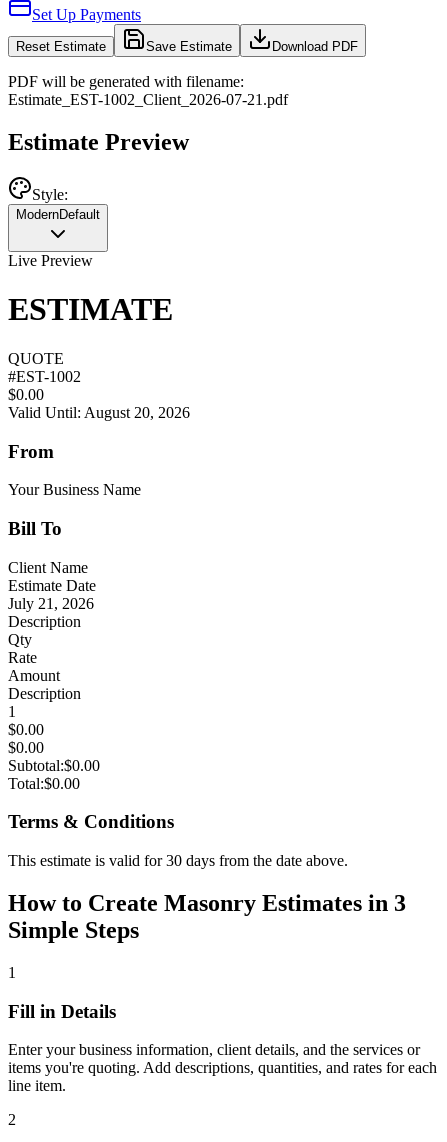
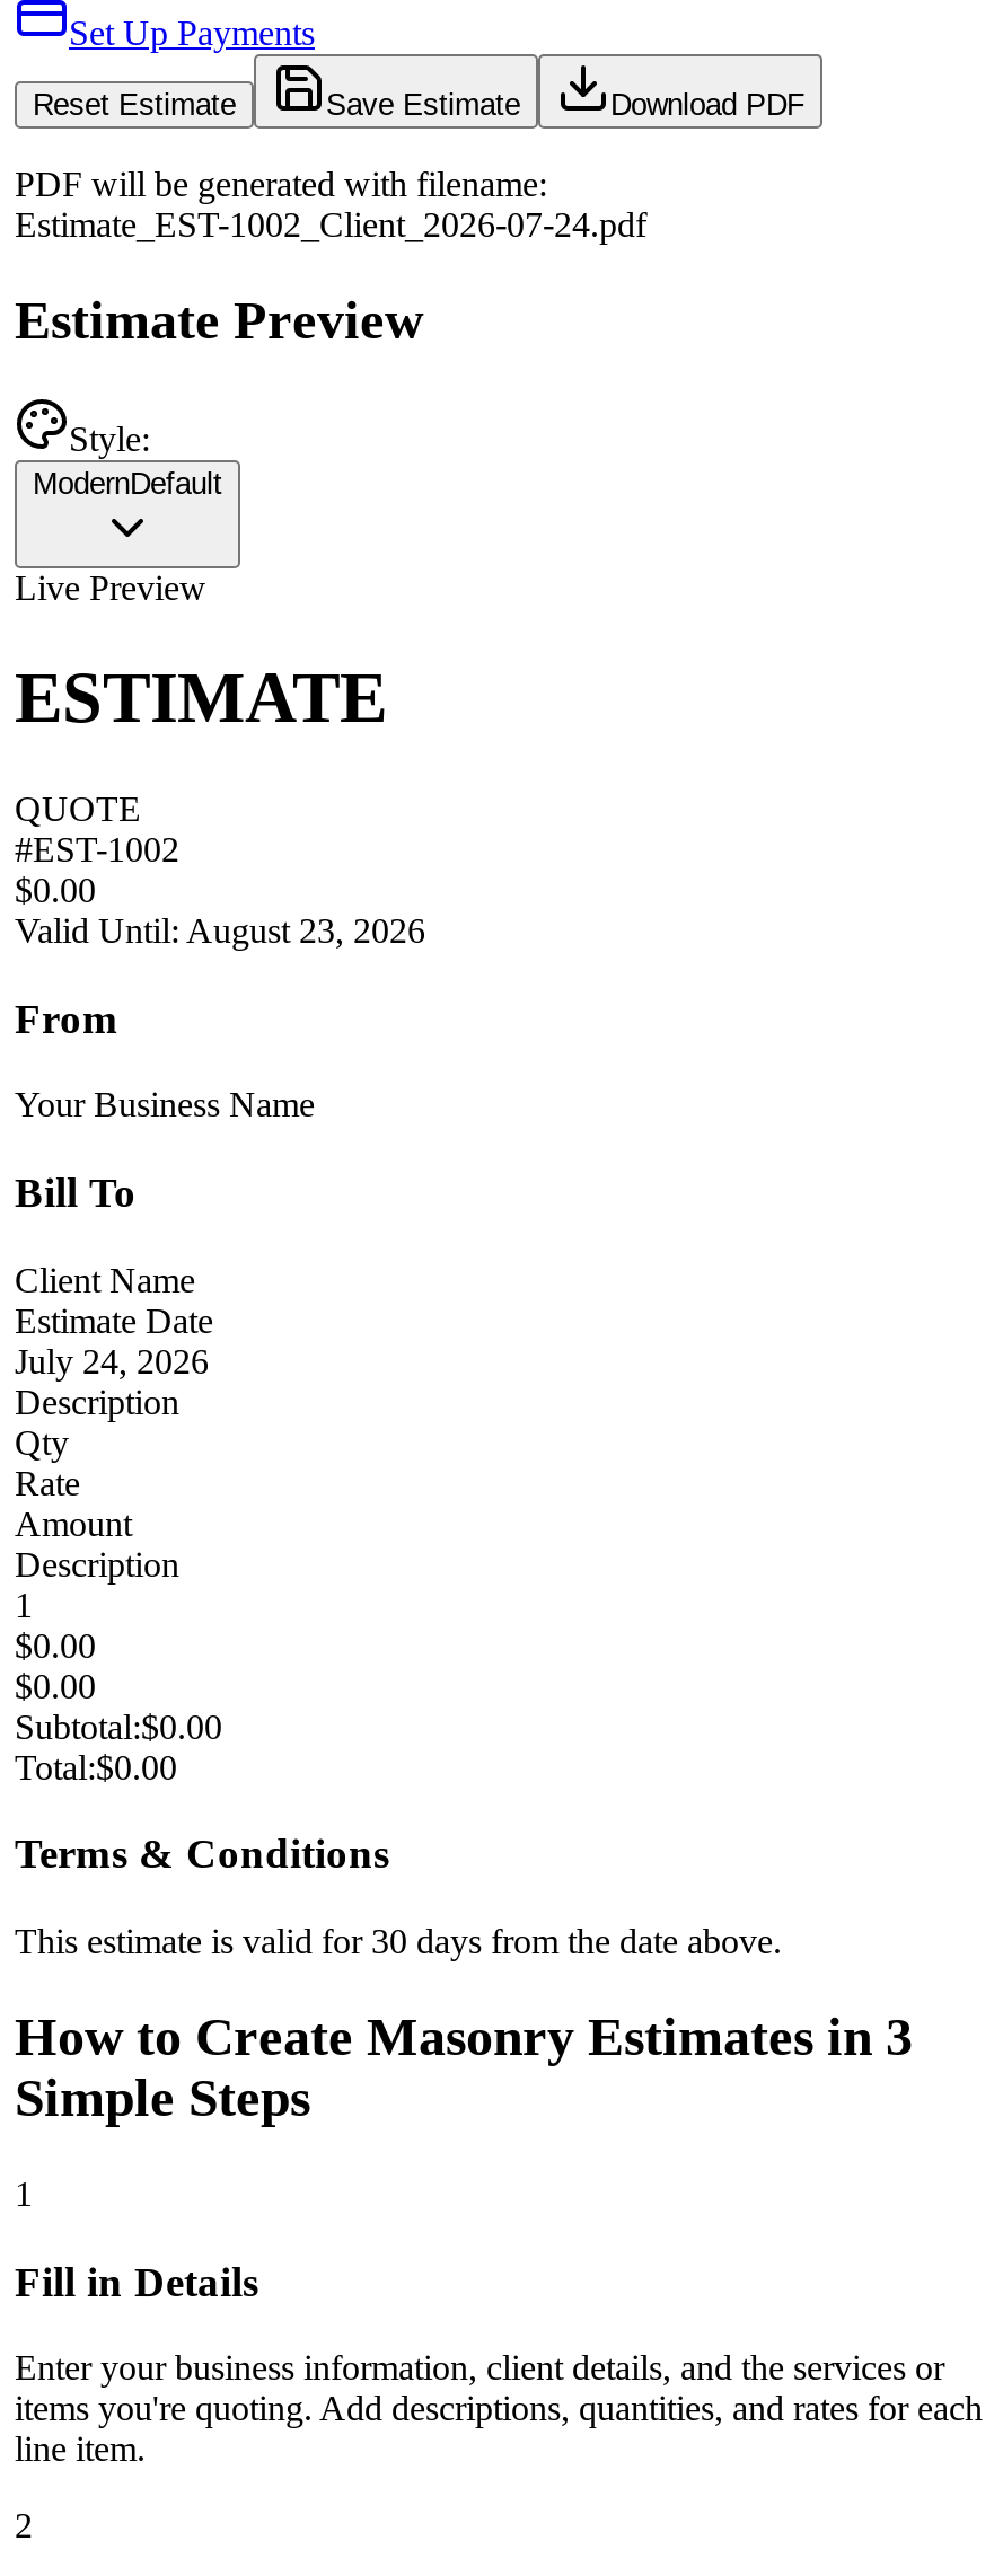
- Estimate _ EST-1002 _ Client _ 2026-07-21.pdf
+ Estimate _ EST-1002 _ Client _ 2026-07-24.pdf

- Valid Until: August 20, 2026
+ Valid Until: August 23, 2026

- July 21, 2026
+ July 24, 2026
